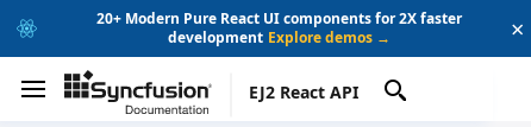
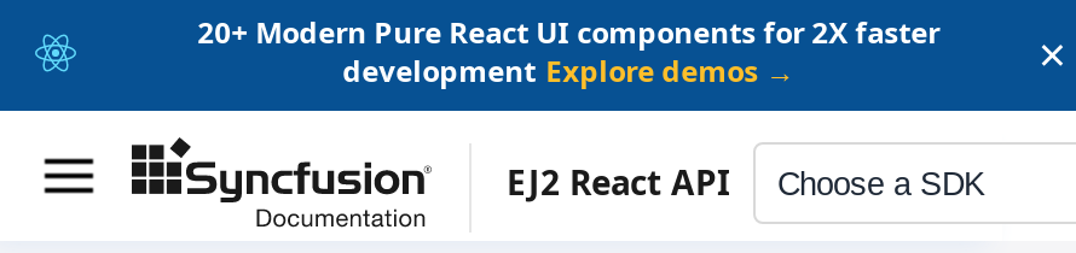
+ Choose a SDK
